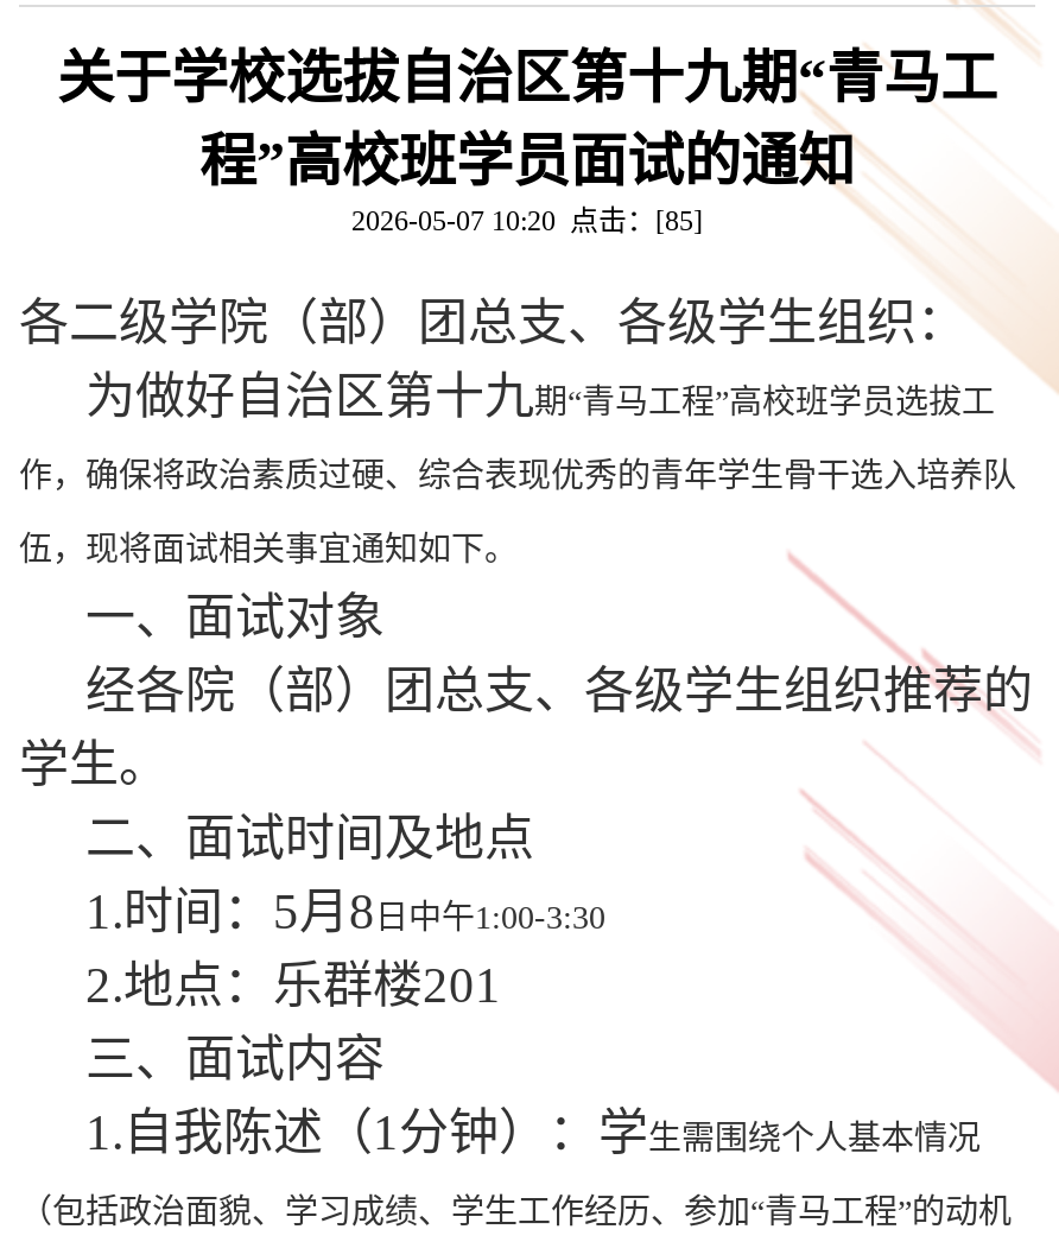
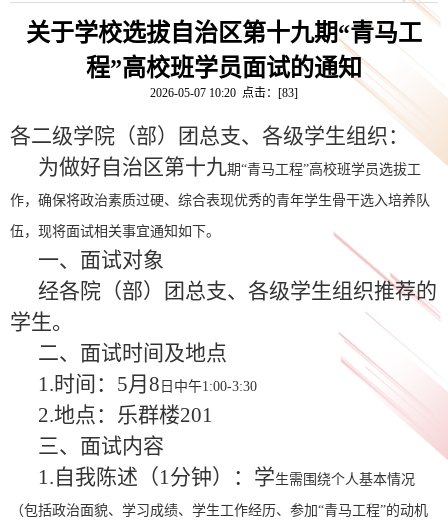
- 2026-05-07 10:20 点击：[85]
+ 2026-05-07 10:20 点击：[83]
